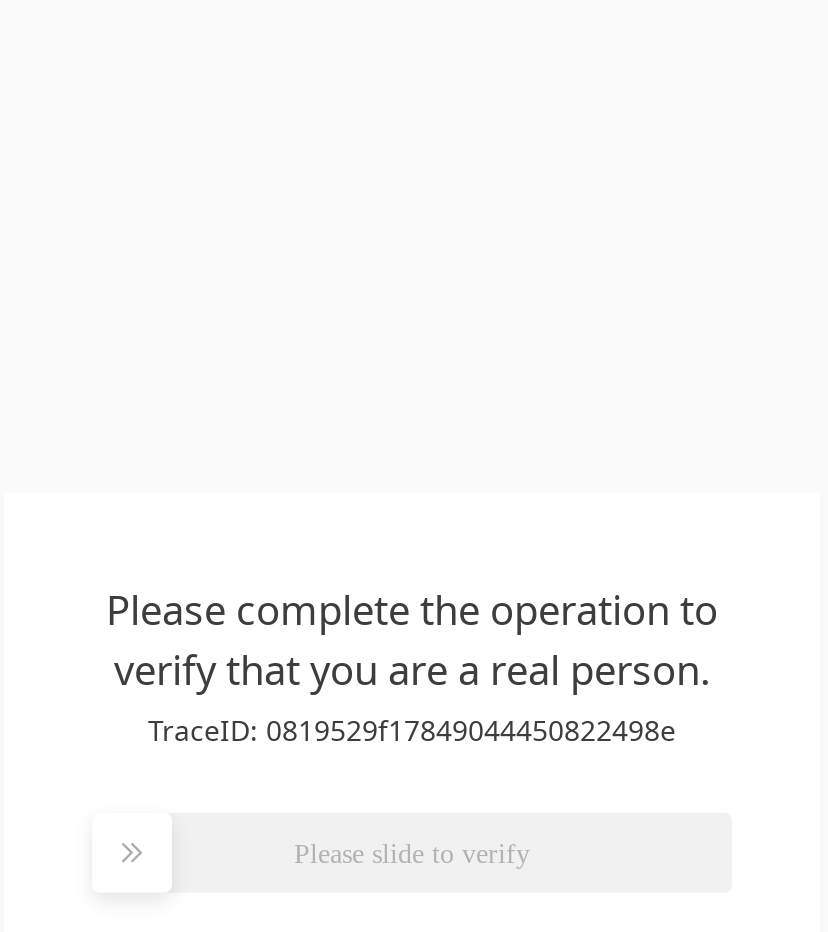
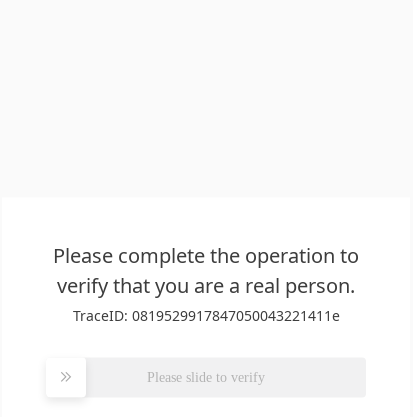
- TraceID: 0819529f17849044450822498e
+ TraceID: 0819529917847050043221411e
